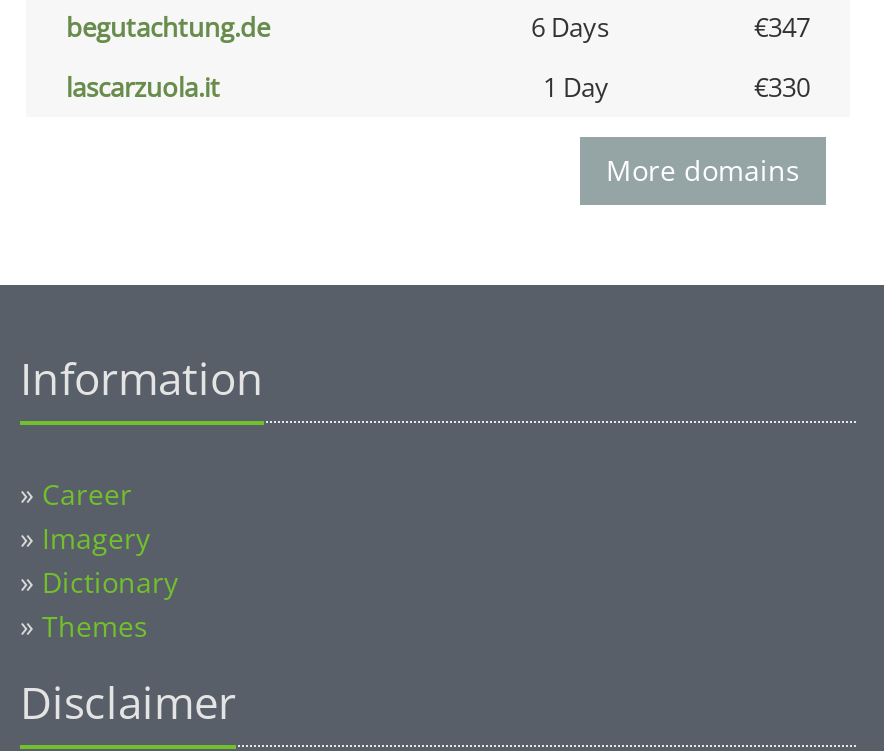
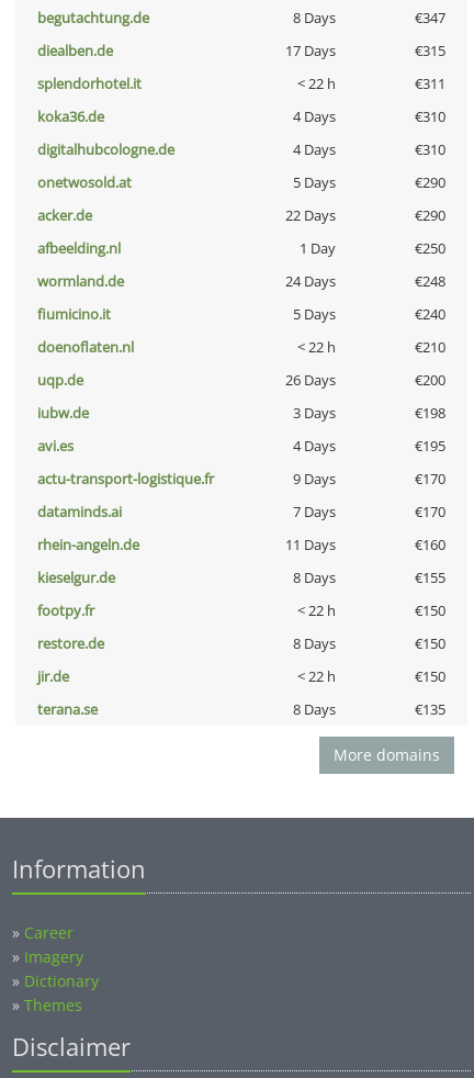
- 6 Days
+ 8 Days

- lascarzuola.it
+ diealben.de
+ 17 Days
+ €315
+ splendorhotel.it
+ < 22 h
+ €311
+ koka36.de
+ 4 Days
+ €310
+ digitalhubcologne.de
+ 4 Days
+ €310
+ onetwosold.at
+ 5 Days
+ €290
+ acker.de
+ 22 Days
+ €290
+ afbeelding.nl

- €330
+ €250
+ wormland.de
+ 24 Days
+ €248
+ fiumicino.it
+ 5 Days
+ €240
+ doenoflaten.nl
+ < 22 h
+ €210
+ uqp.de
+ 26 Days
+ €200
+ iubw.de
+ 3 Days
+ €198
+ avi.es
+ 4 Days
+ €195
+ actu-transport-logistique.fr
+ 9 Days
+ €170
+ dataminds.ai
+ 7 Days
+ €170
+ rhein-angeln.de
+ 11 Days
+ €160
+ kieselgur.de
+ 8 Days
+ €155
+ footpy.fr
+ < 22 h
+ €150
+ restore.de
+ 8 Days
+ €150
+ jir.de
+ < 22 h
+ €150
+ terana.se
+ 8 Days
+ €135
